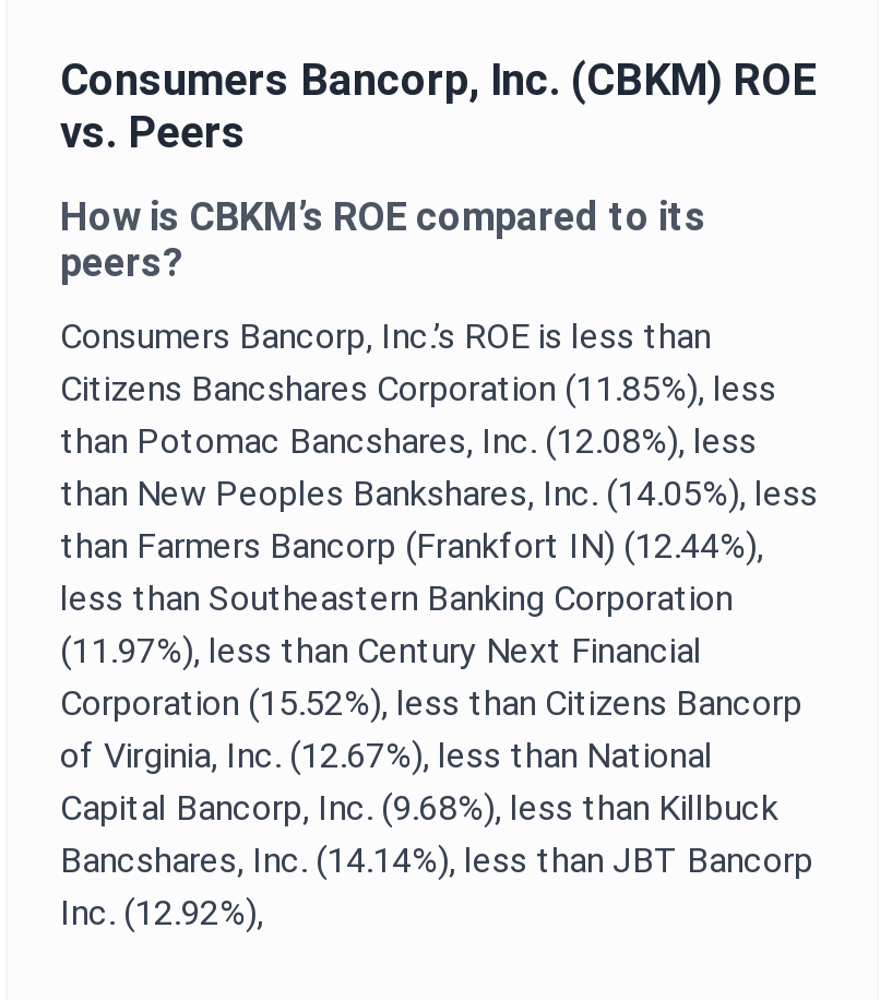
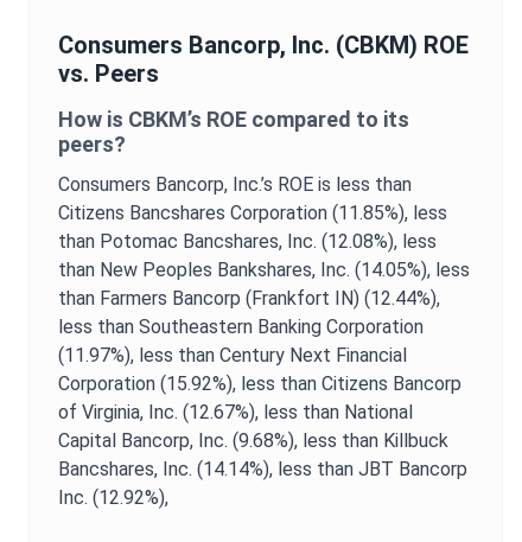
- Corporation (15.52%), less than Citizens Bancorp
+ Corporation (15.92%), less than Citizens Bancorp
